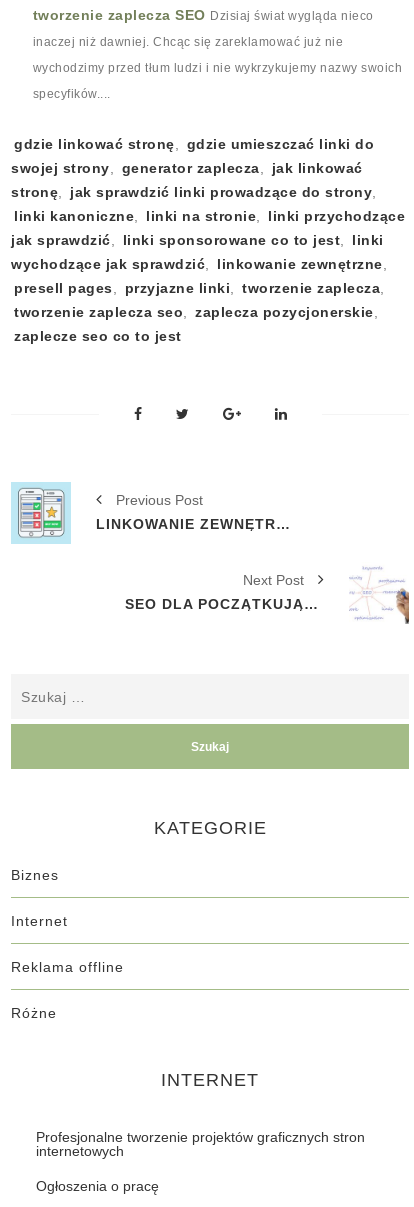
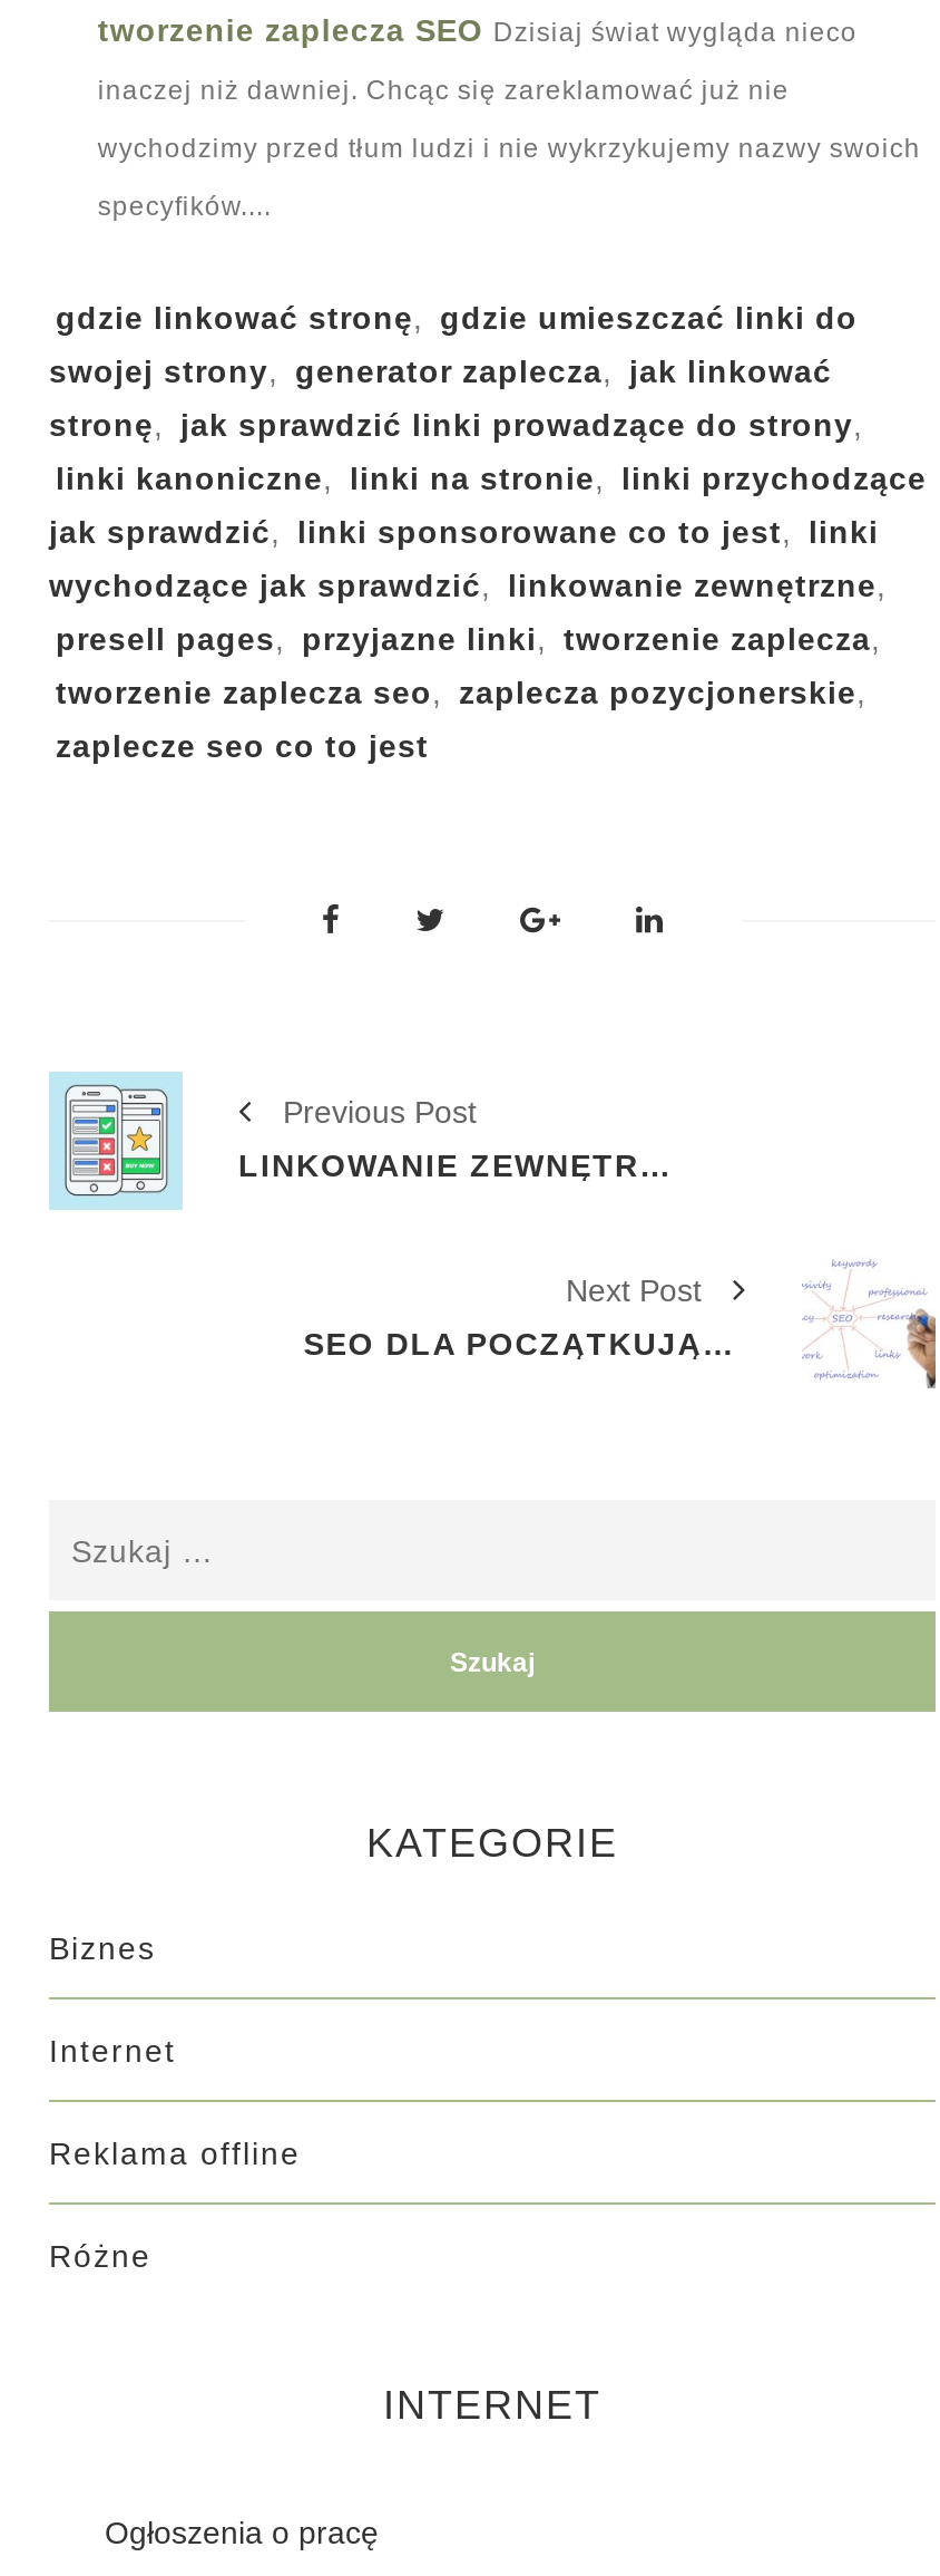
- Profesjonalne tworzenie projektów graficznych stron
- internetowych
